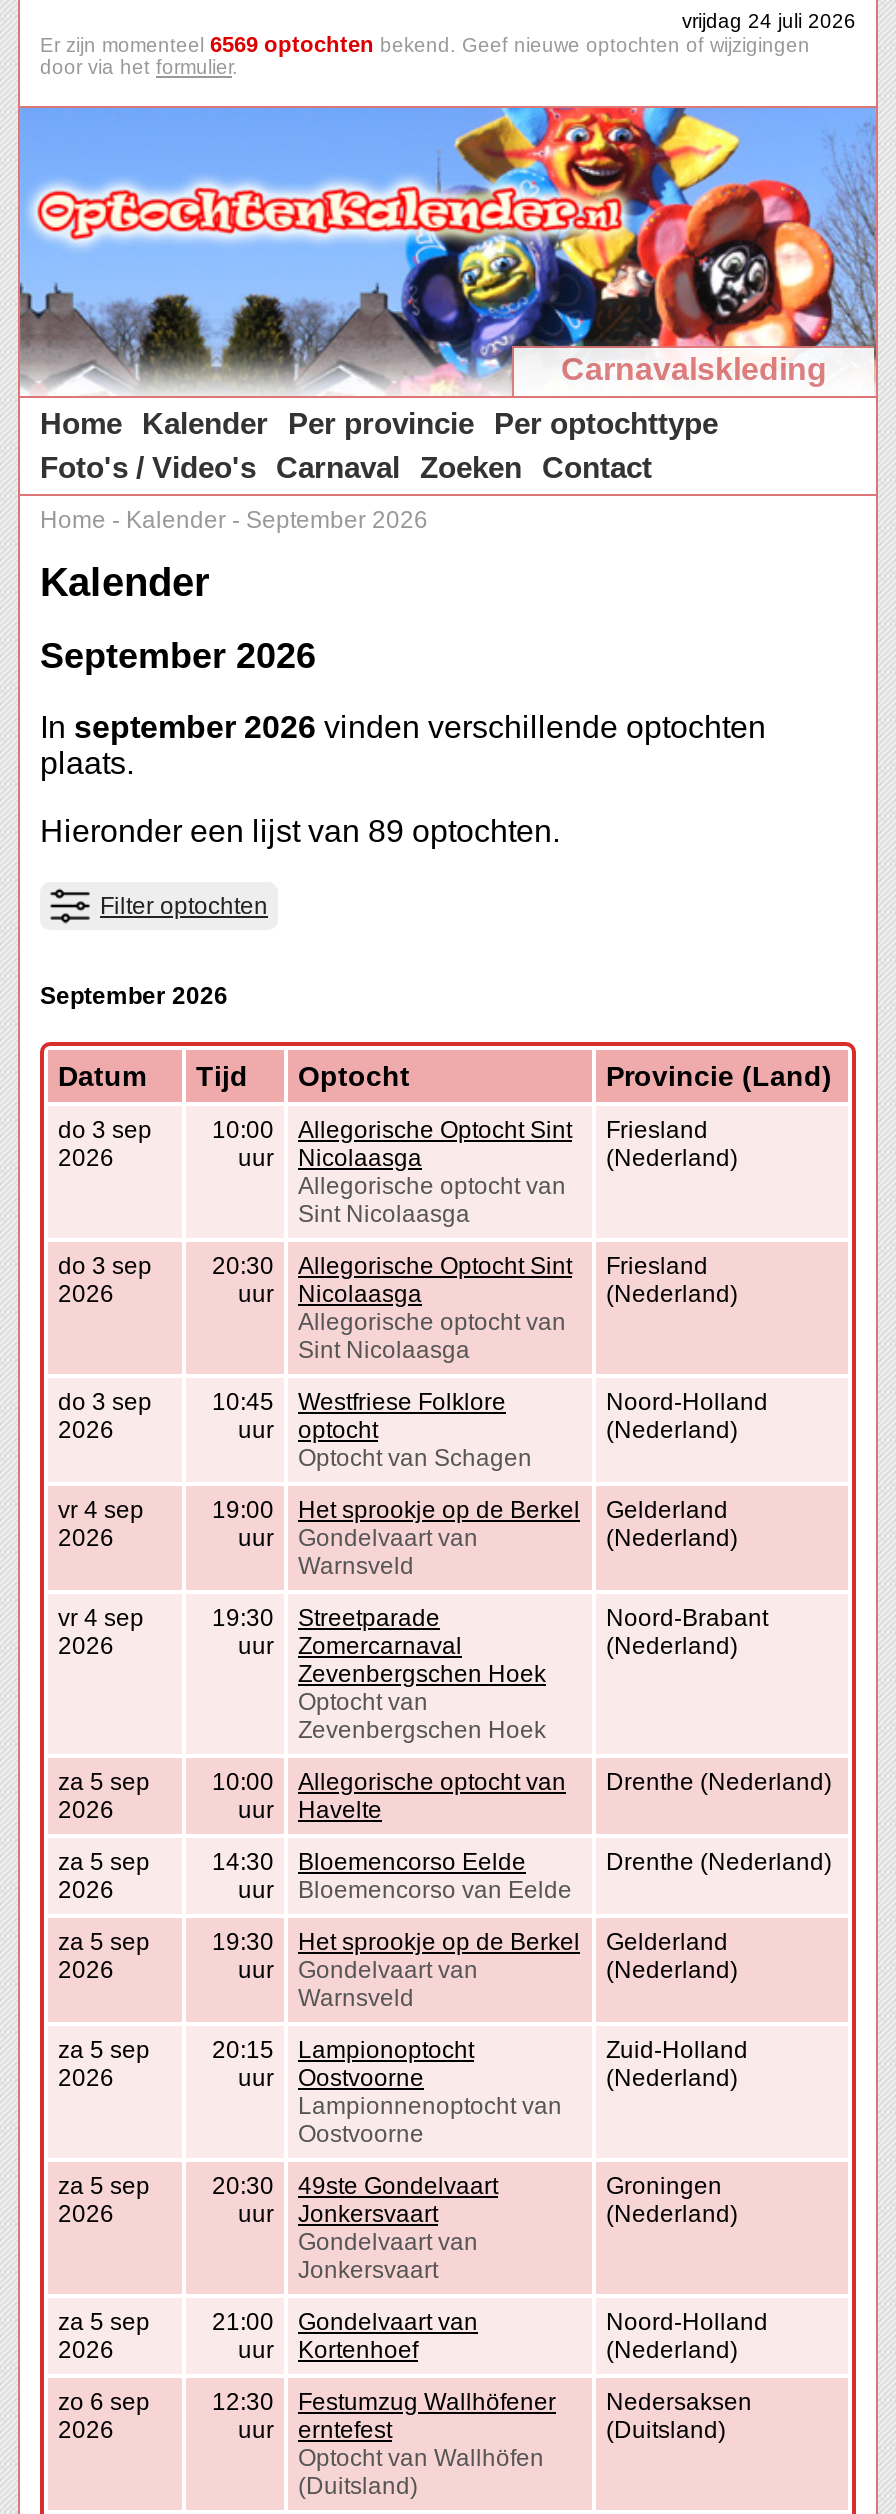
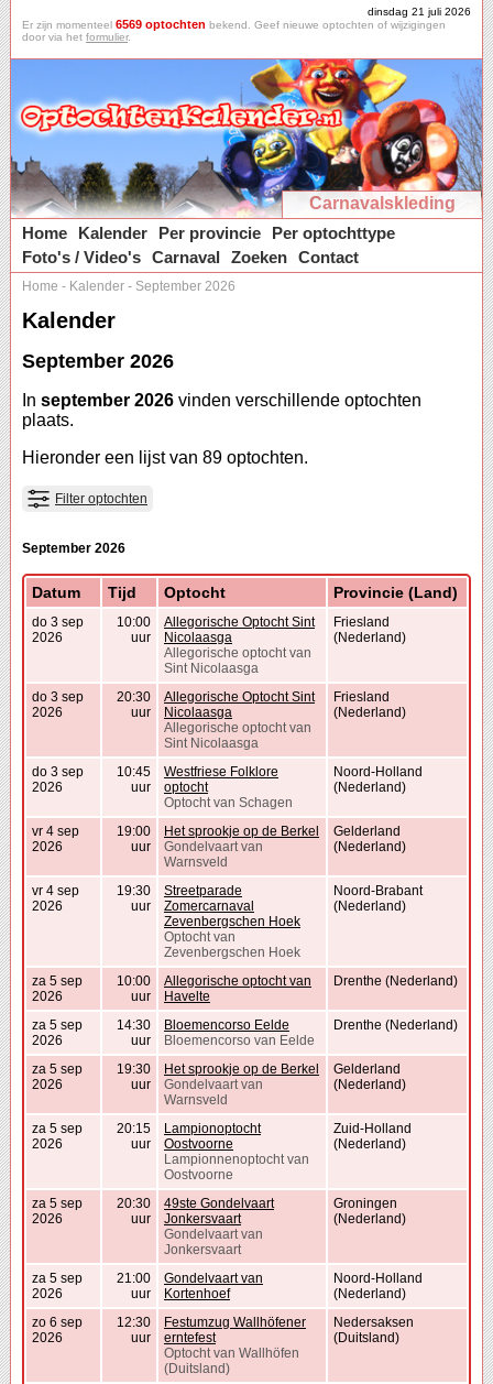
- vrijdag 24 juli 2026
+ dinsdag 21 juli 2026
